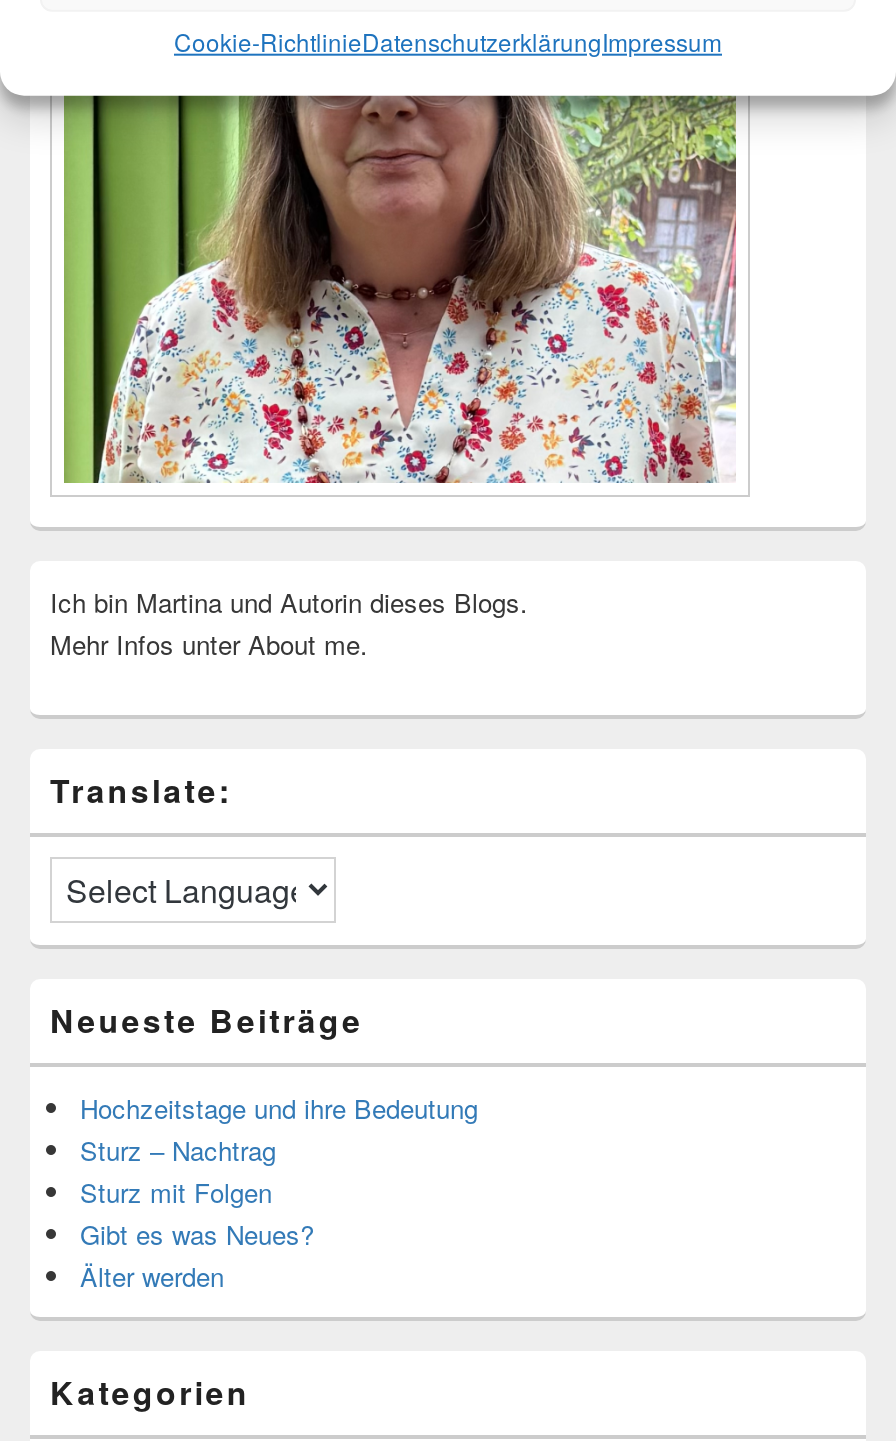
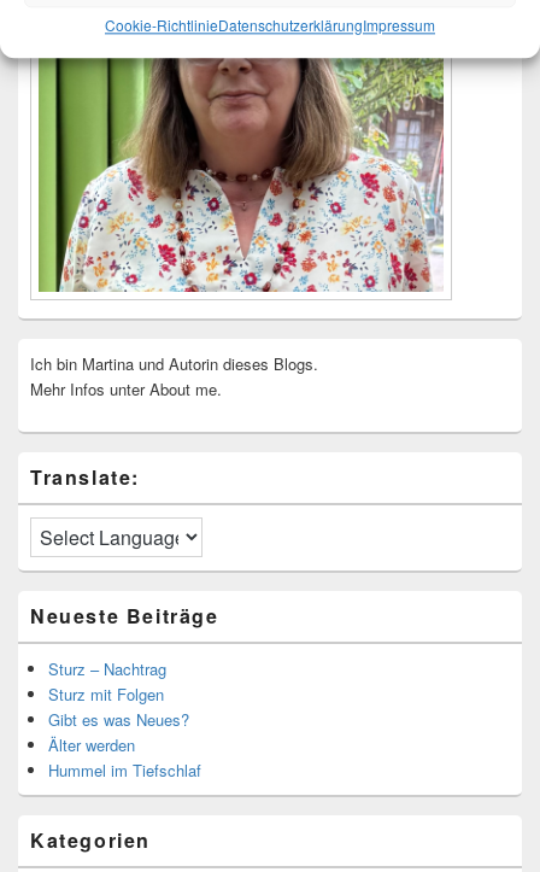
- Hochzeitstage und ihre Bedeutung

moved up: Sturz – Nachtrag | Sturz mit Folgen | Gibt es was Neues? | Älter werden

+ Hummel im Tiefschlaf
